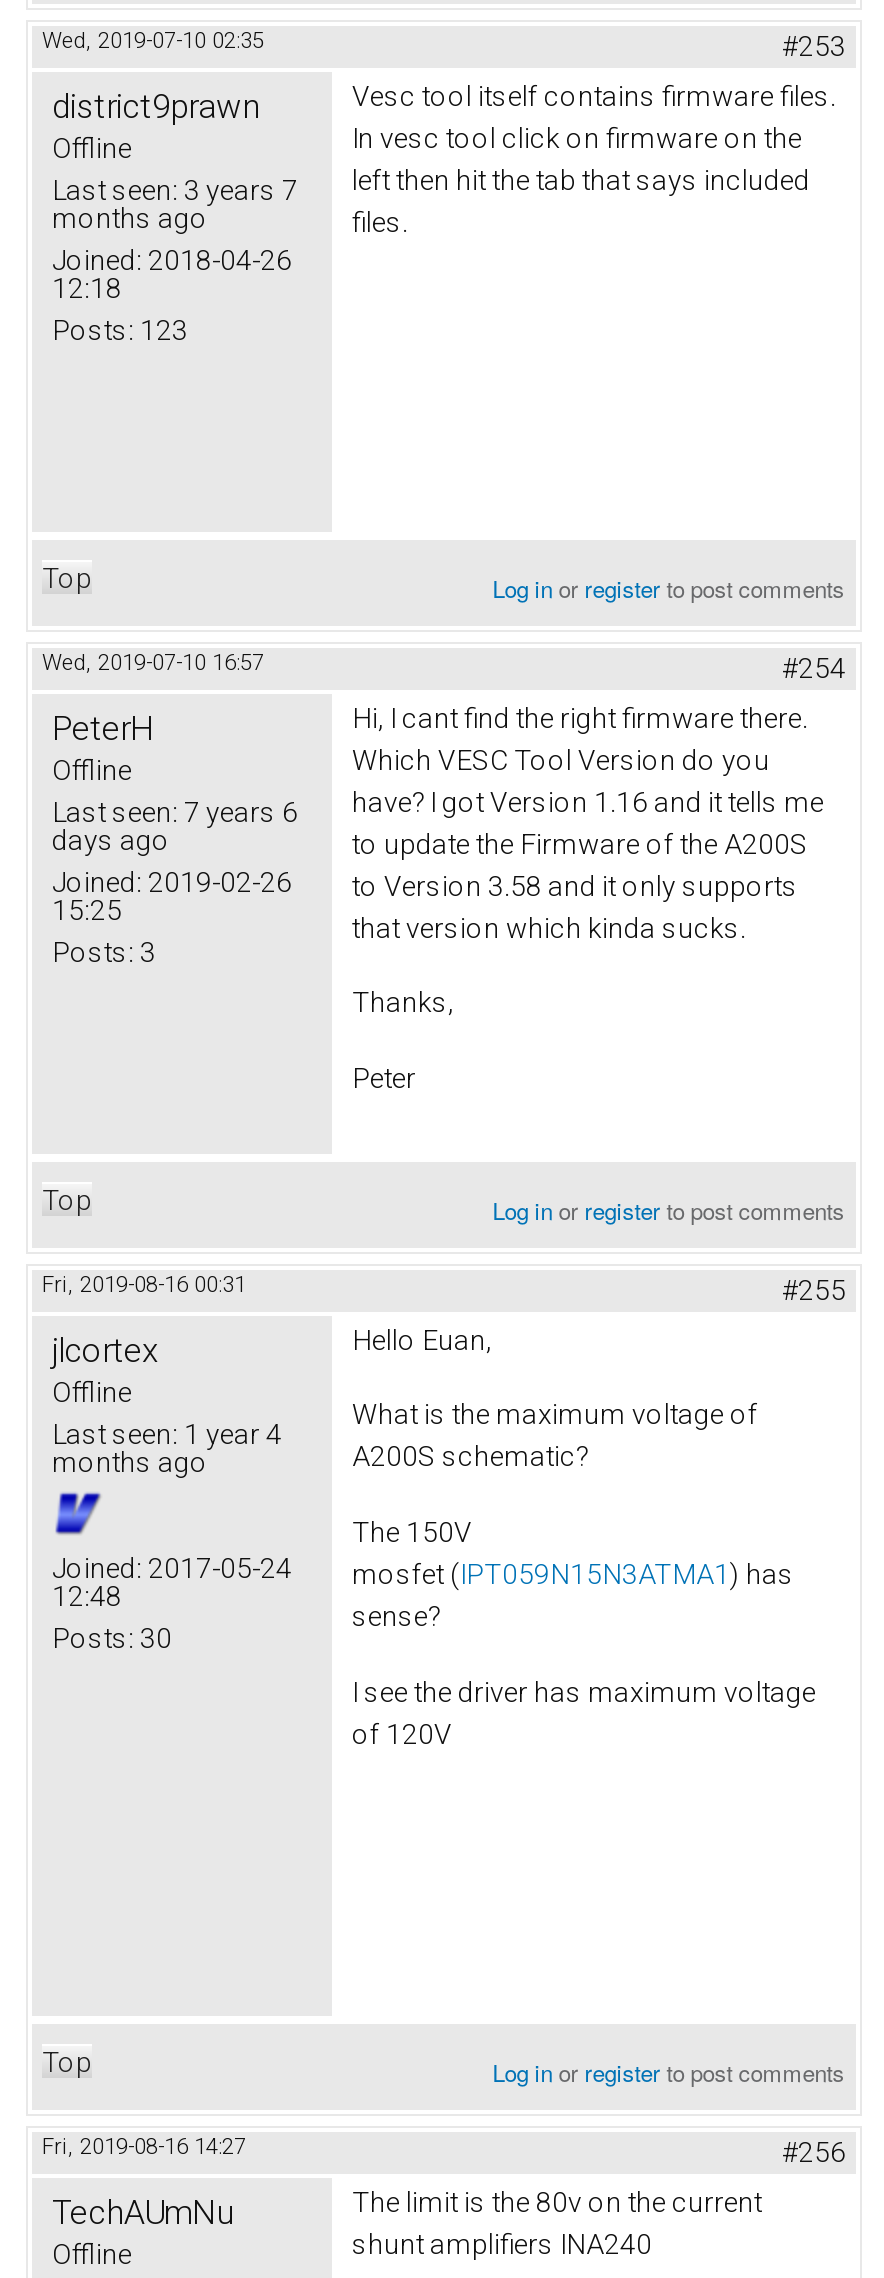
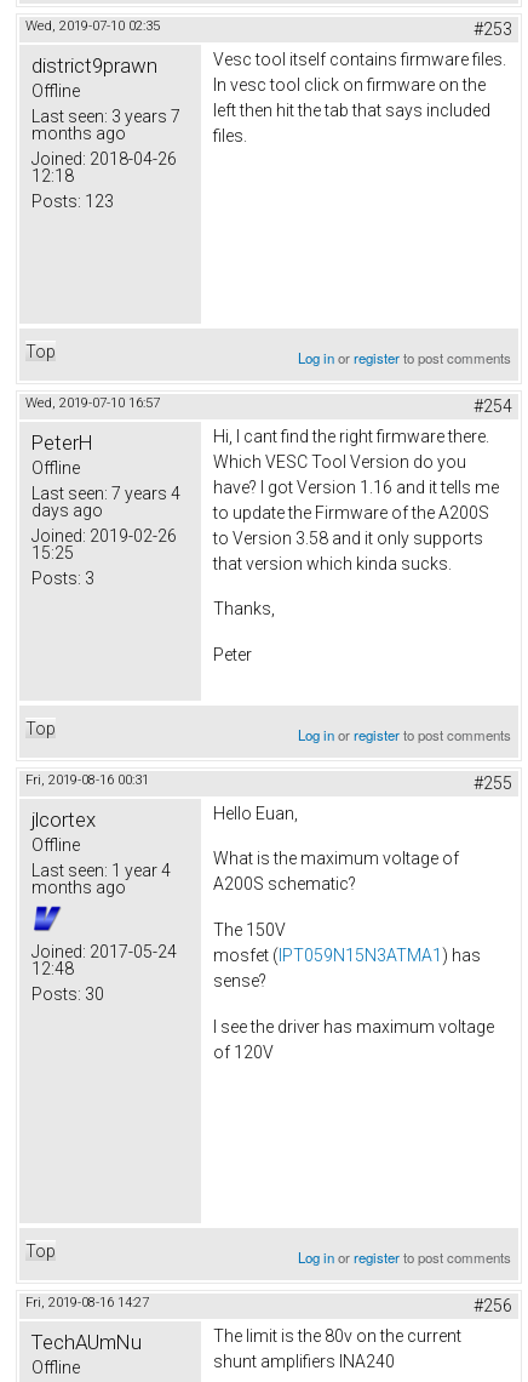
- Last seen: 7 years 6
+ Last seen: 7 years 4
